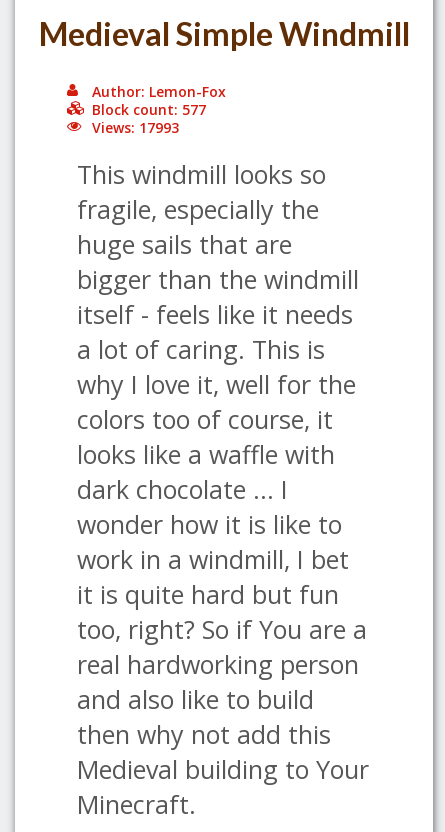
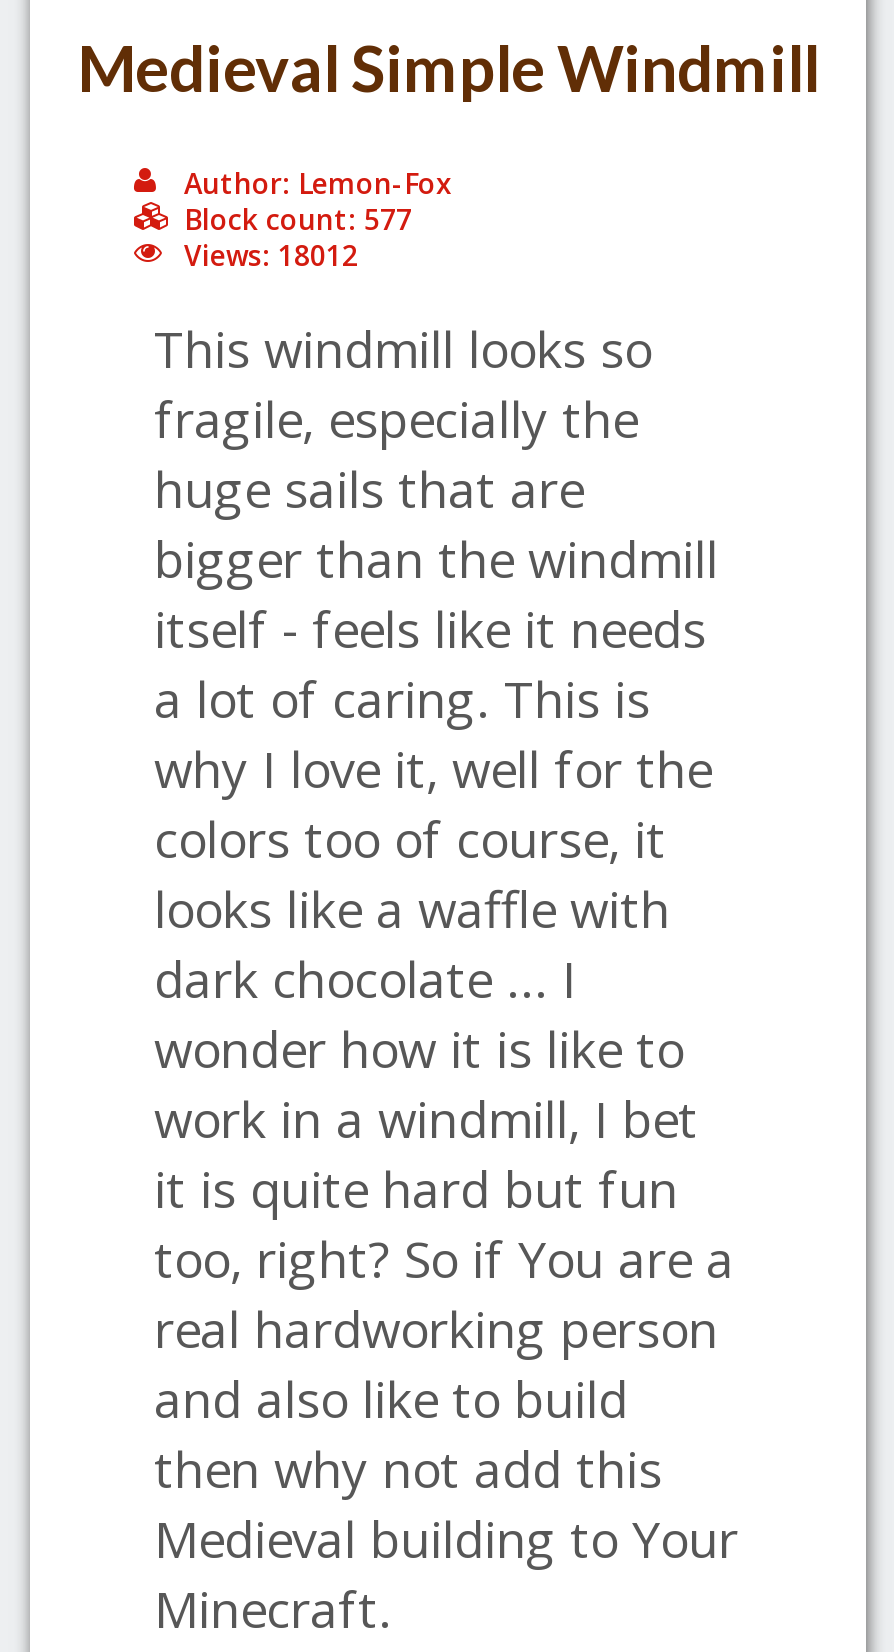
- Views: 17993
+ Views: 18012
